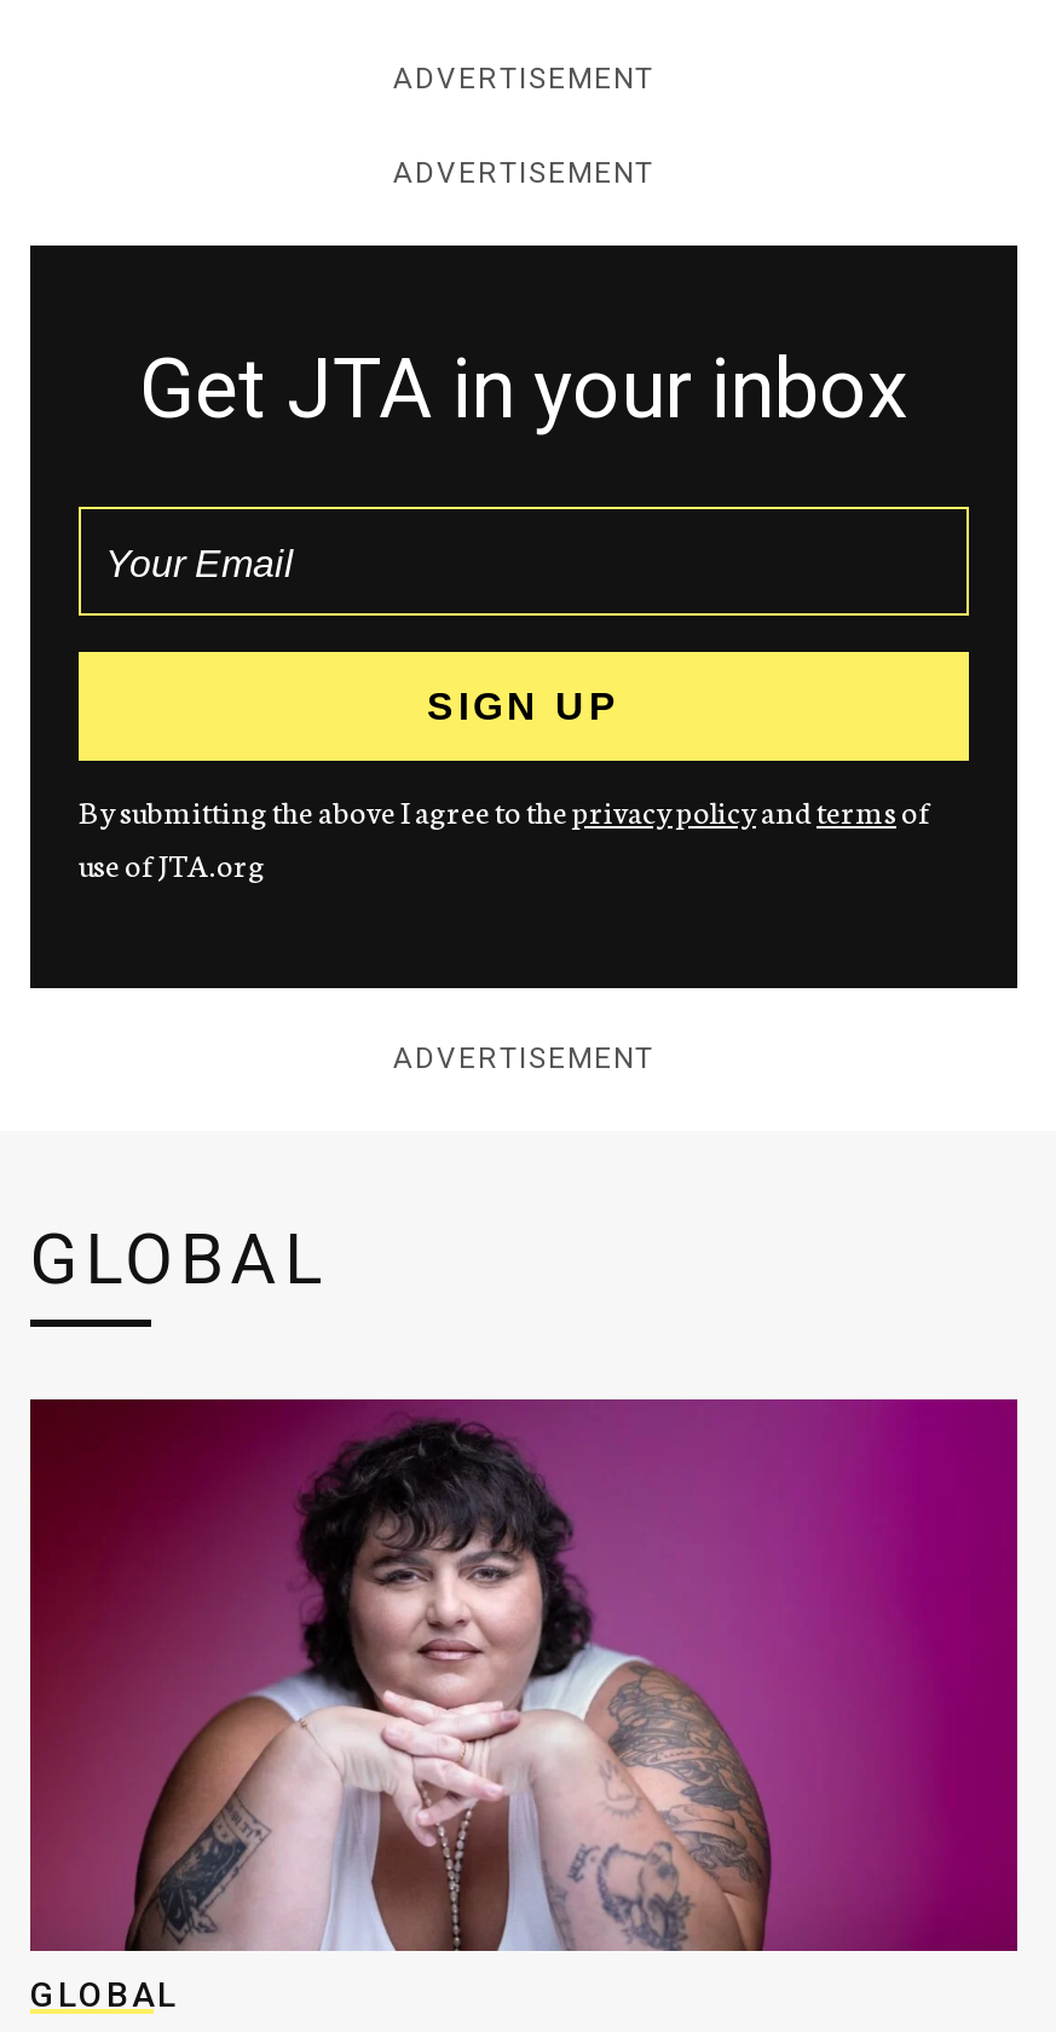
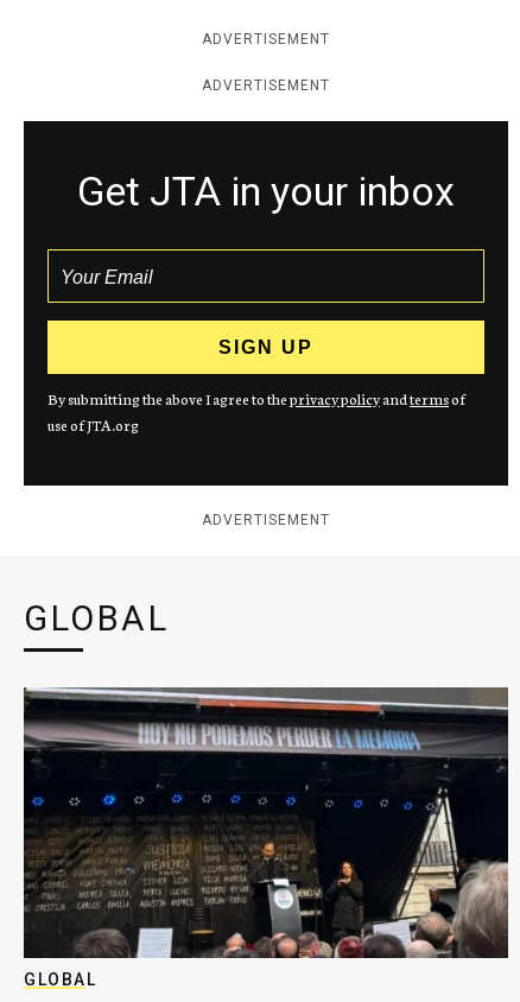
- [image]
+ [image]
